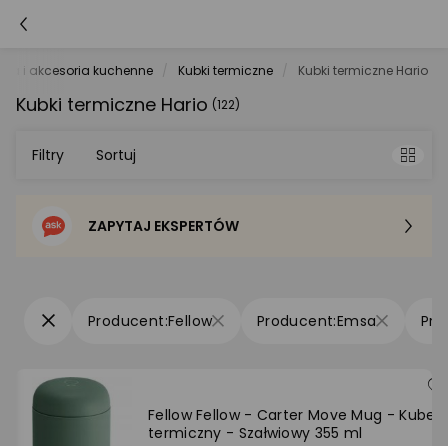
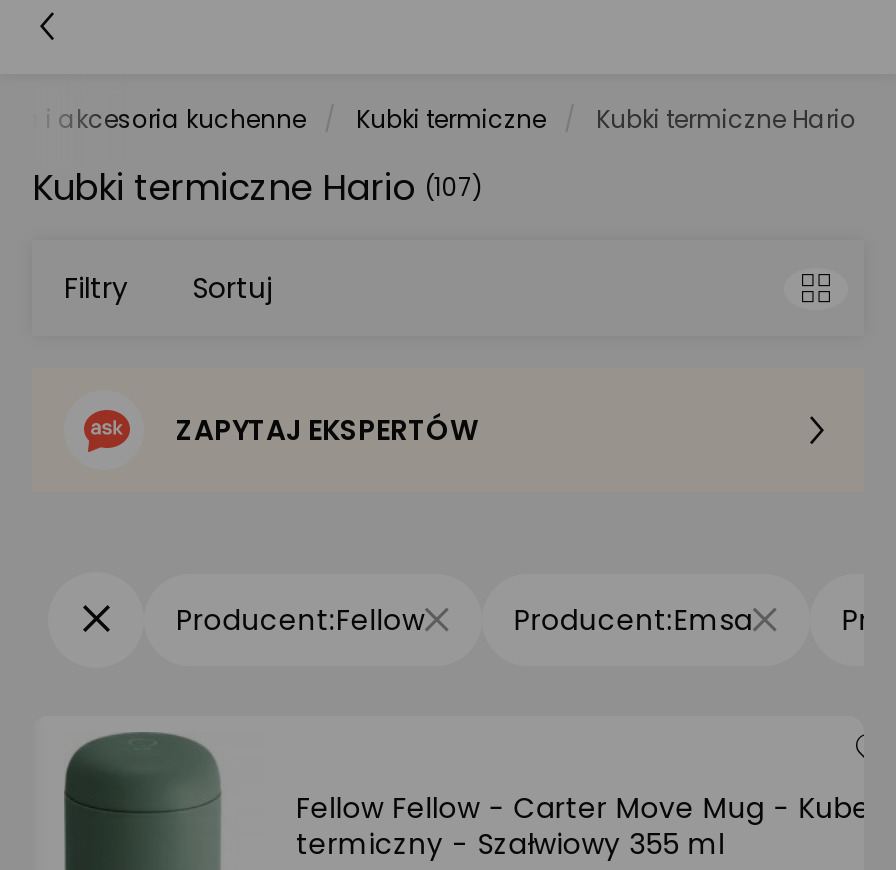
- Kubki termiczne Hario (122)
+ Kubki termiczne Hario (107)
